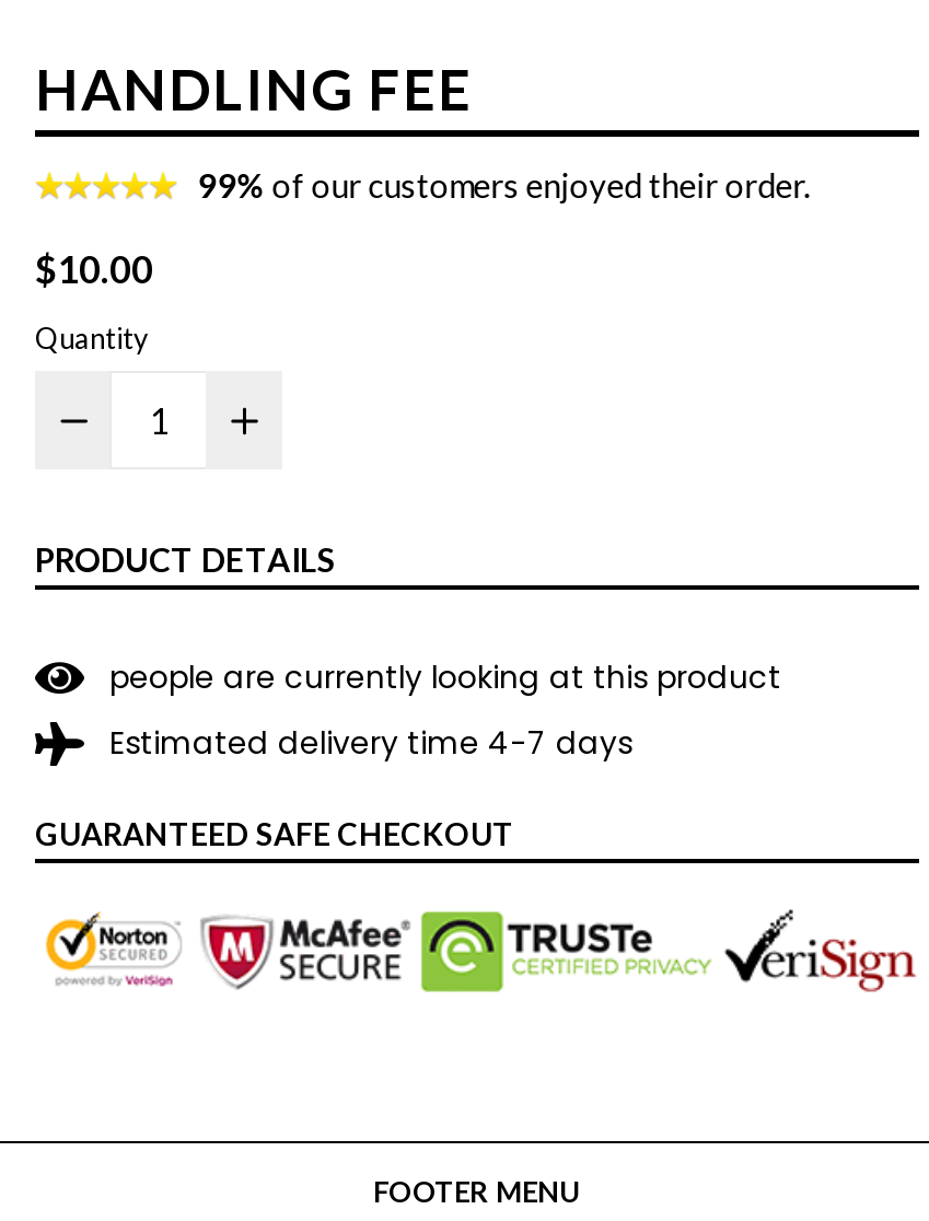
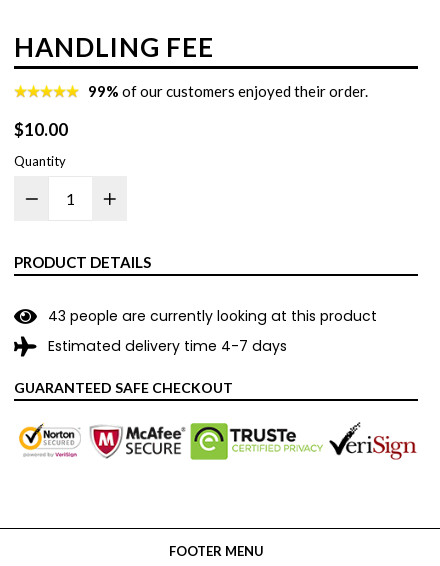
- people are currently looking at this product
+ 43 people are currently looking at this product
